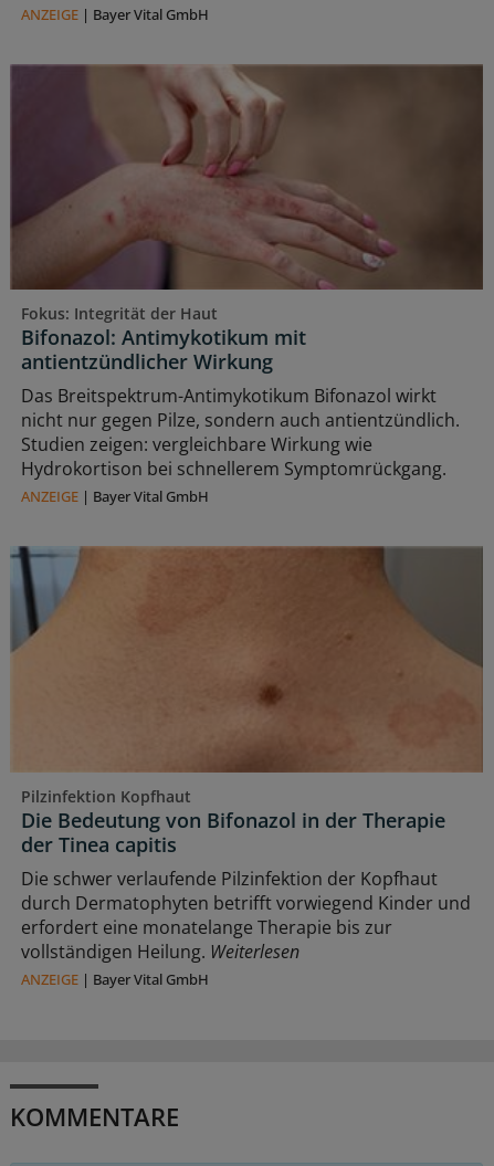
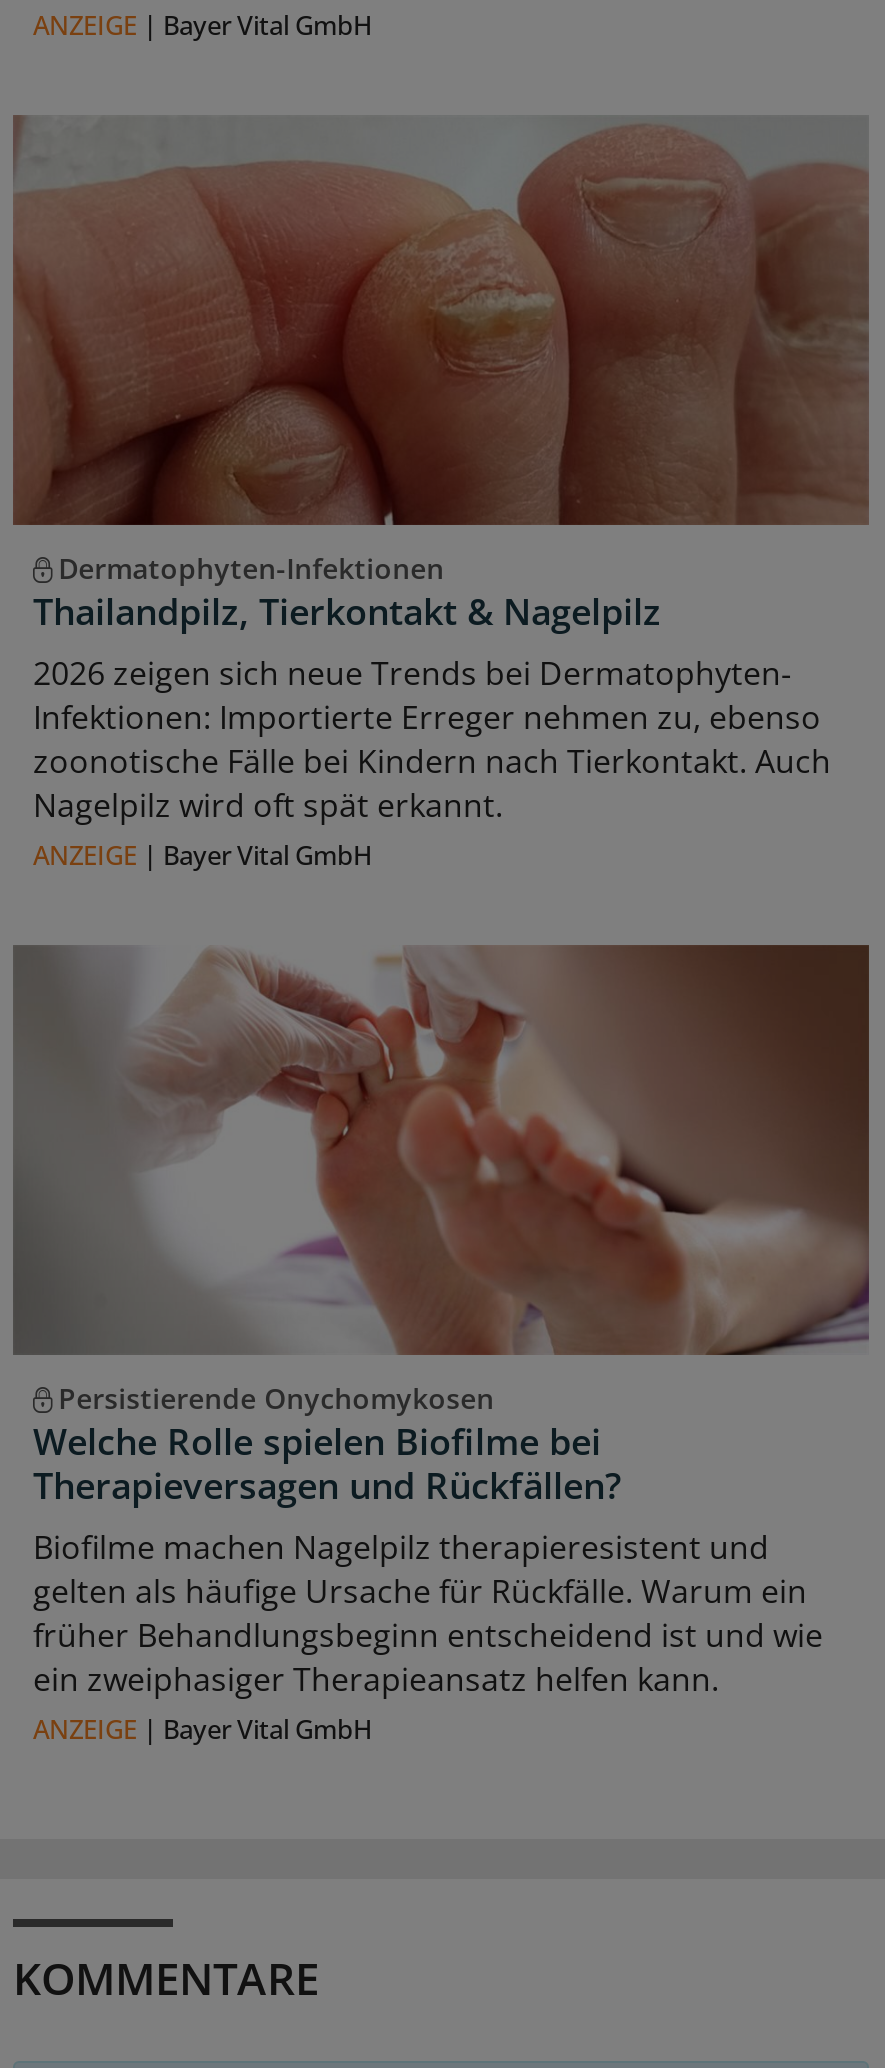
- [image]
- Fokus: Integrität der Haut
- Bifonazol: Antimykotikum mit
- antientzündlicher Wirkung
- Das Breitspektrum-Antimykotikum Bifonazol wirkt
- nicht nur gegen Pilze, sondern auch antientzündlich.
- Studien zeigen: vergleichbare Wirkung wie
- Hydrokortison bei schnellerem Symptomrückgang.
+ [image]
+ Dermatophyten-Infektionen
+ Thailandpilz, Tierkontakt & Nagelpilz
+ 2026 zeigen sich neue Trends bei Dermatophyten-
+ Infektionen: Importierte Erreger nehmen zu, ebenso
+ zoonotische Fälle bei Kindern nach Tierkontakt. Auch
+ Nagelpilz wird oft spät erkannt.

- [image]
- Pilzinfektion Kopfhaut
- Die Bedeutung von Bifonazol in der Therapie
- der Tinea capitis
- Die schwer verlaufende Pilzinfektion der Kopfhaut
- durch Dermatophyten betrifft vorwiegend Kinder und
- erfordert eine monatelange Therapie bis zur
- vollständigen Heilung. Weiterlesen
+ [image]
+ Persistierende Onychomykosen
+ Welche Rolle spielen Biofilme bei
+ Therapieversagen und Rückfällen?
+ Biofilme machen Nagelpilz therapieresistent und
+ gelten als häufige Ursache für Rückfälle. Warum ein
+ früher Behandlungsbeginn entscheidend ist und wie
+ ein zweiphasiger Therapieansatz helfen kann.
